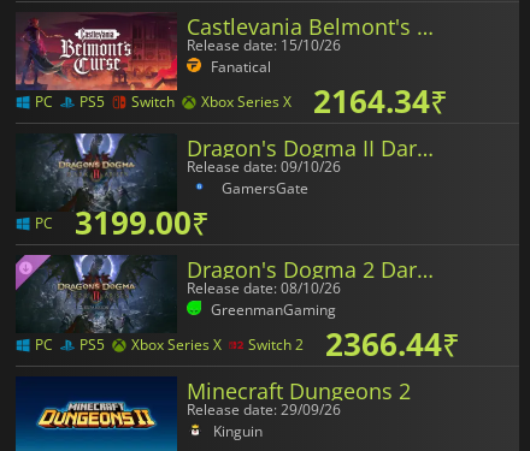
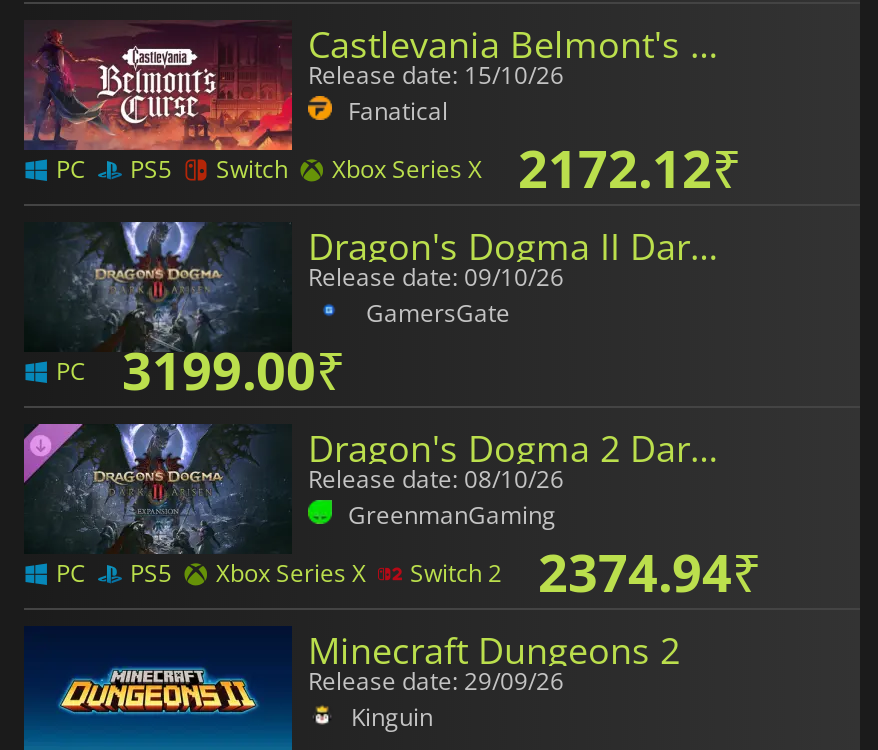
- PC PS5 Switch Xbox Series X 2164.34₹
+ PC PS5 Switch Xbox Series X 2172.12₹

- PC PS5 Xbox Series X Switch 2 2366.44₹
+ PC PS5 Xbox Series X Switch 2 2374.94₹
